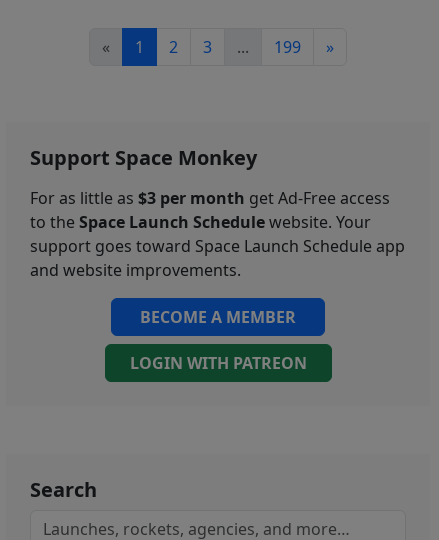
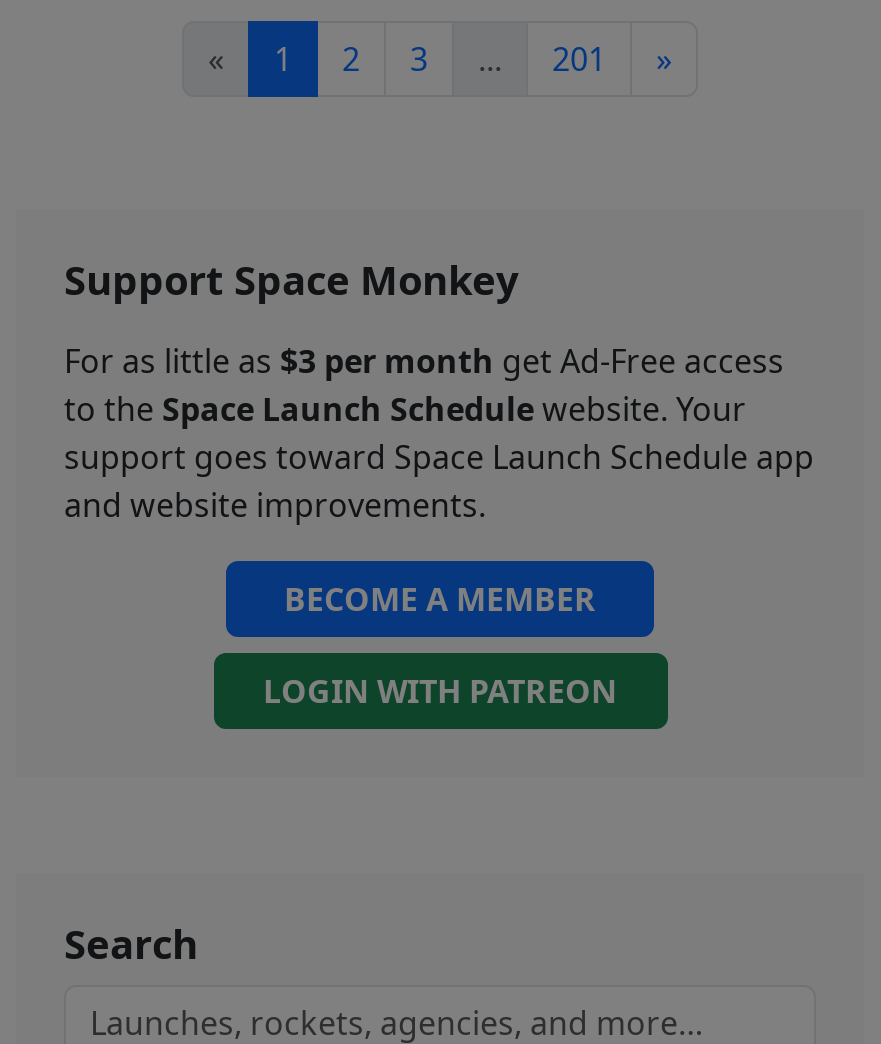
- 199
+ 201
